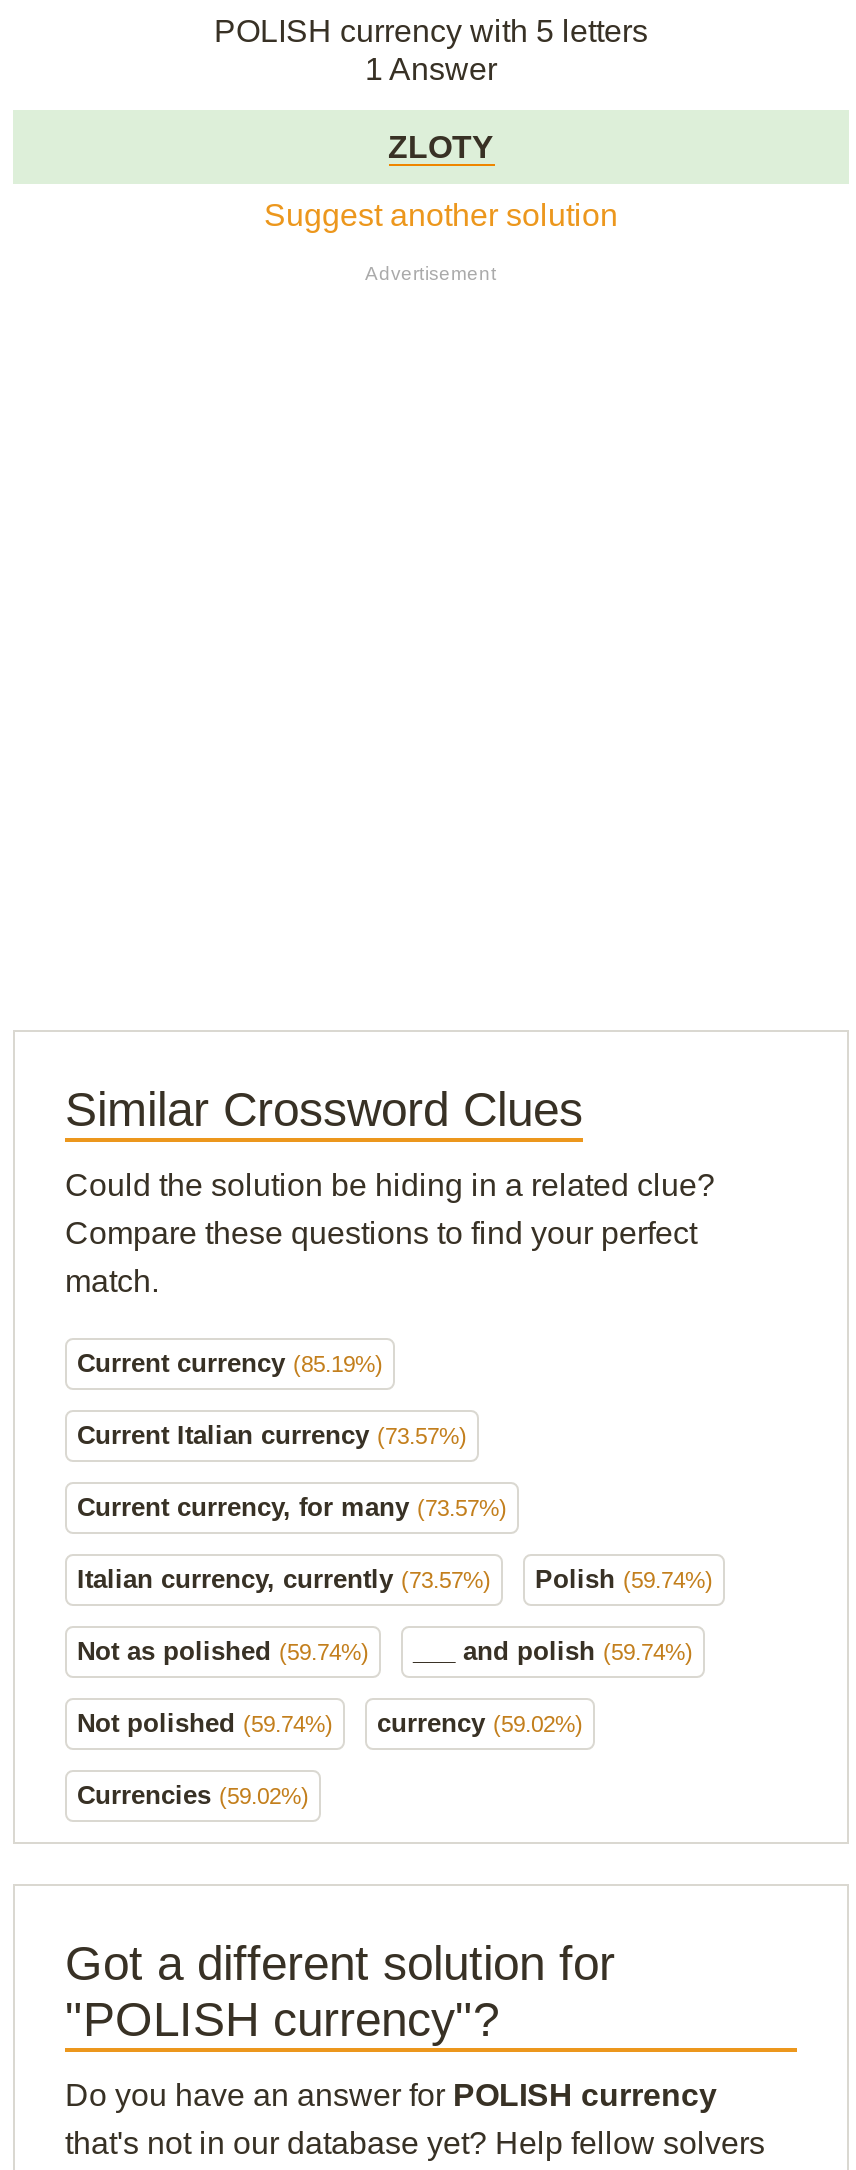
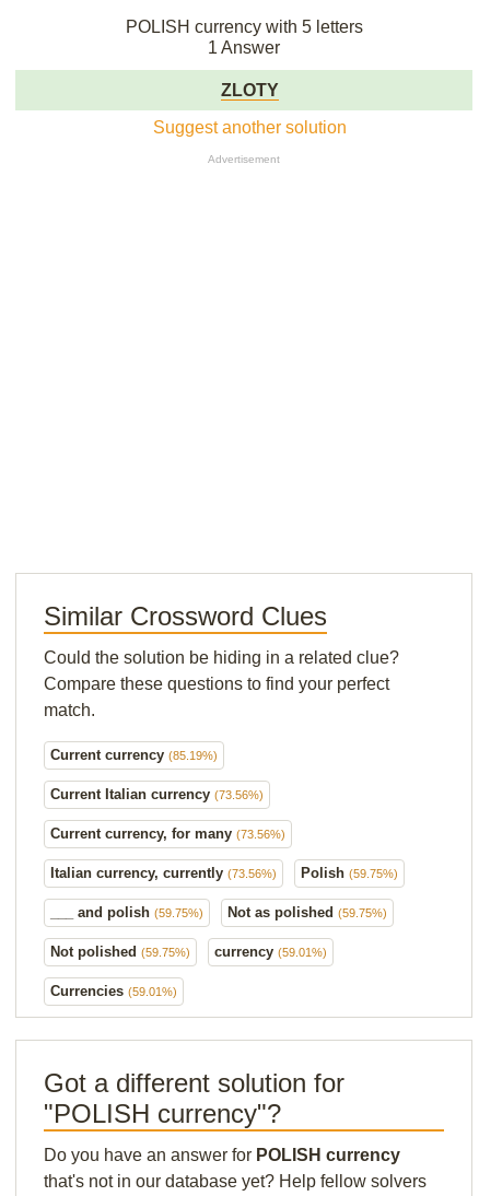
- Current Italian currency (73.57%)
+ Current Italian currency (73.56%)

- Current currency, for many (73.57%)
+ Current currency, for many (73.56%)

- Italian currency, currently (73.57%)
- Polish (59.74%)
+ Italian currency, currently (73.56%)
+ Polish (59.75%)

- Not as polished (59.74%)
- ___ and polish (59.74%)
+ ___ and polish (59.75%)
+ Not as polished (59.75%)

- Not polished (59.74%)
- currency (59.02%)
+ Not polished (59.75%)
+ currency (59.01%)

- Currencies (59.02%)
+ Currencies (59.01%)
